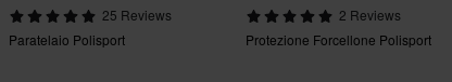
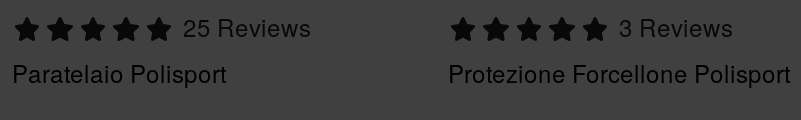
- 2 Reviews
+ 3 Reviews
